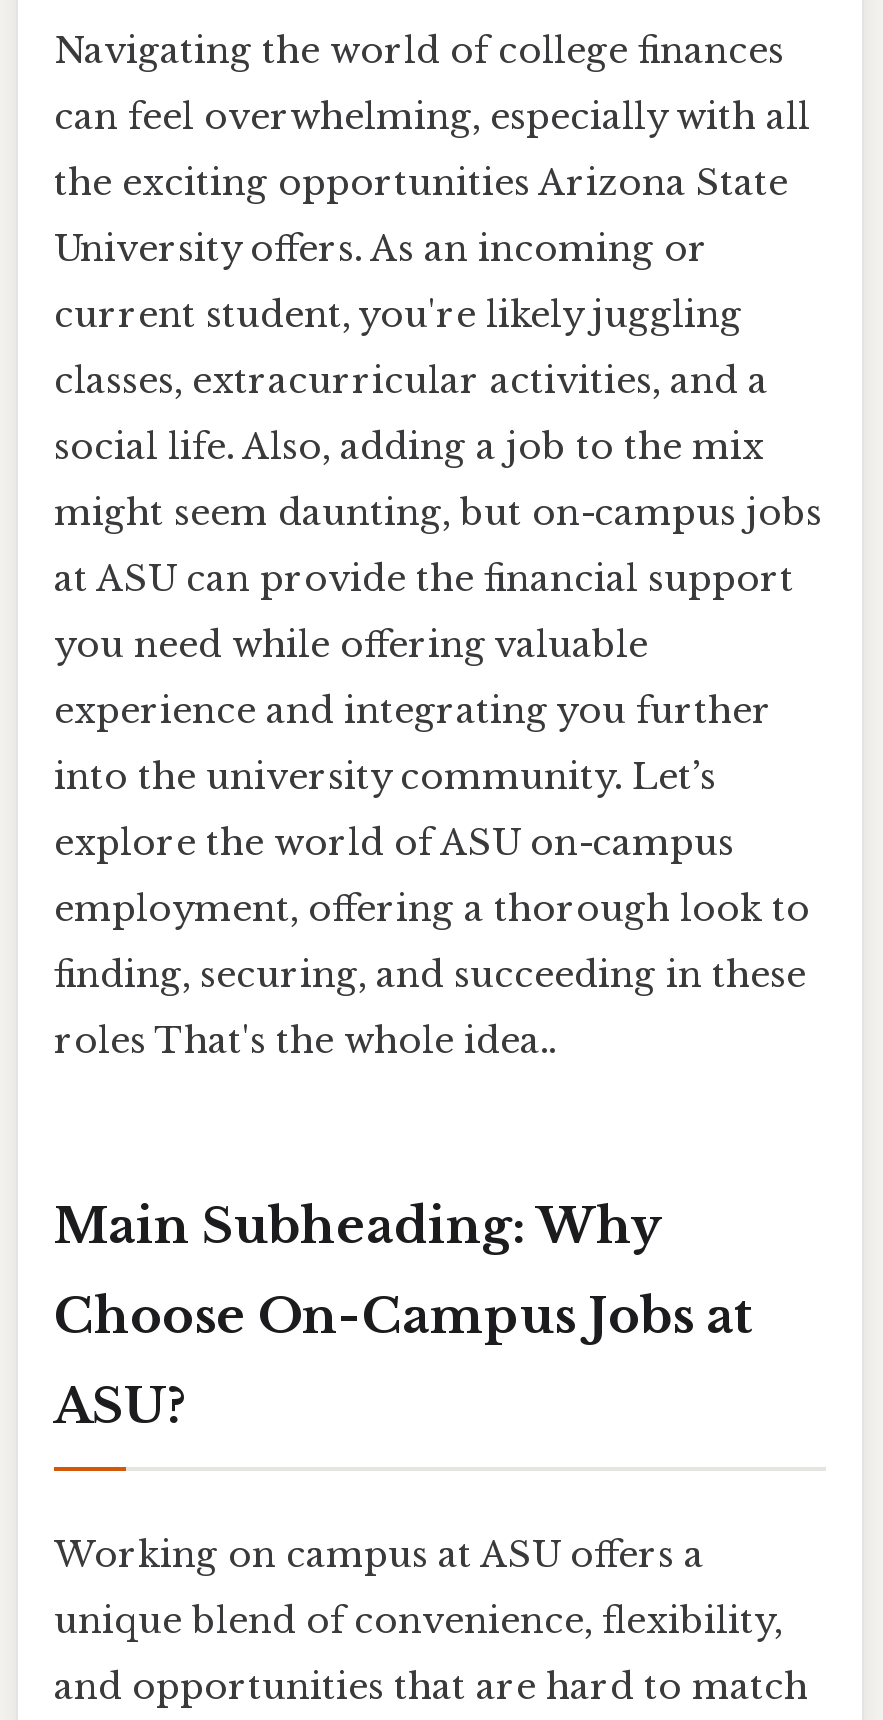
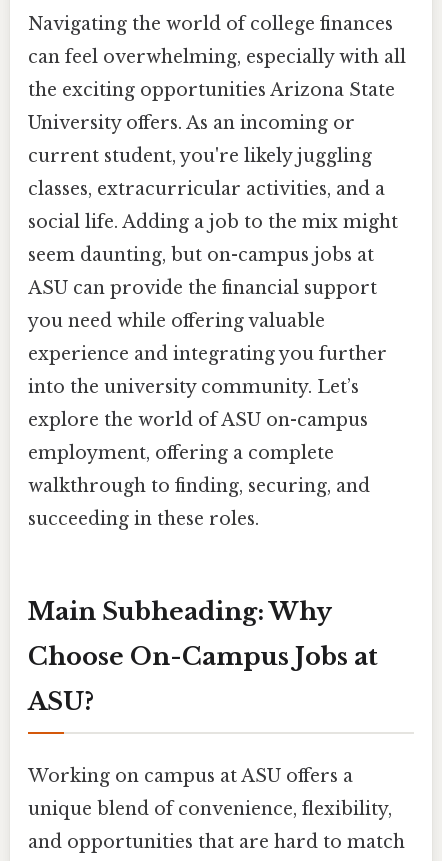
- social life. Also, adding a job to the mix
+ social life. Adding a job to the mix might

- might seem daunting, but on-campus jobs
+ seem daunting, but on-campus jobs at

- at ASU can provide the financial support
+ ASU can provide the financial support

- employment, offering a thorough look to
+ employment, offering a complete

- finding, securing, and succeeding in these
+ walkthrough to finding, securing, and

- roles That's the whole idea..
+ succeeding in these roles.
